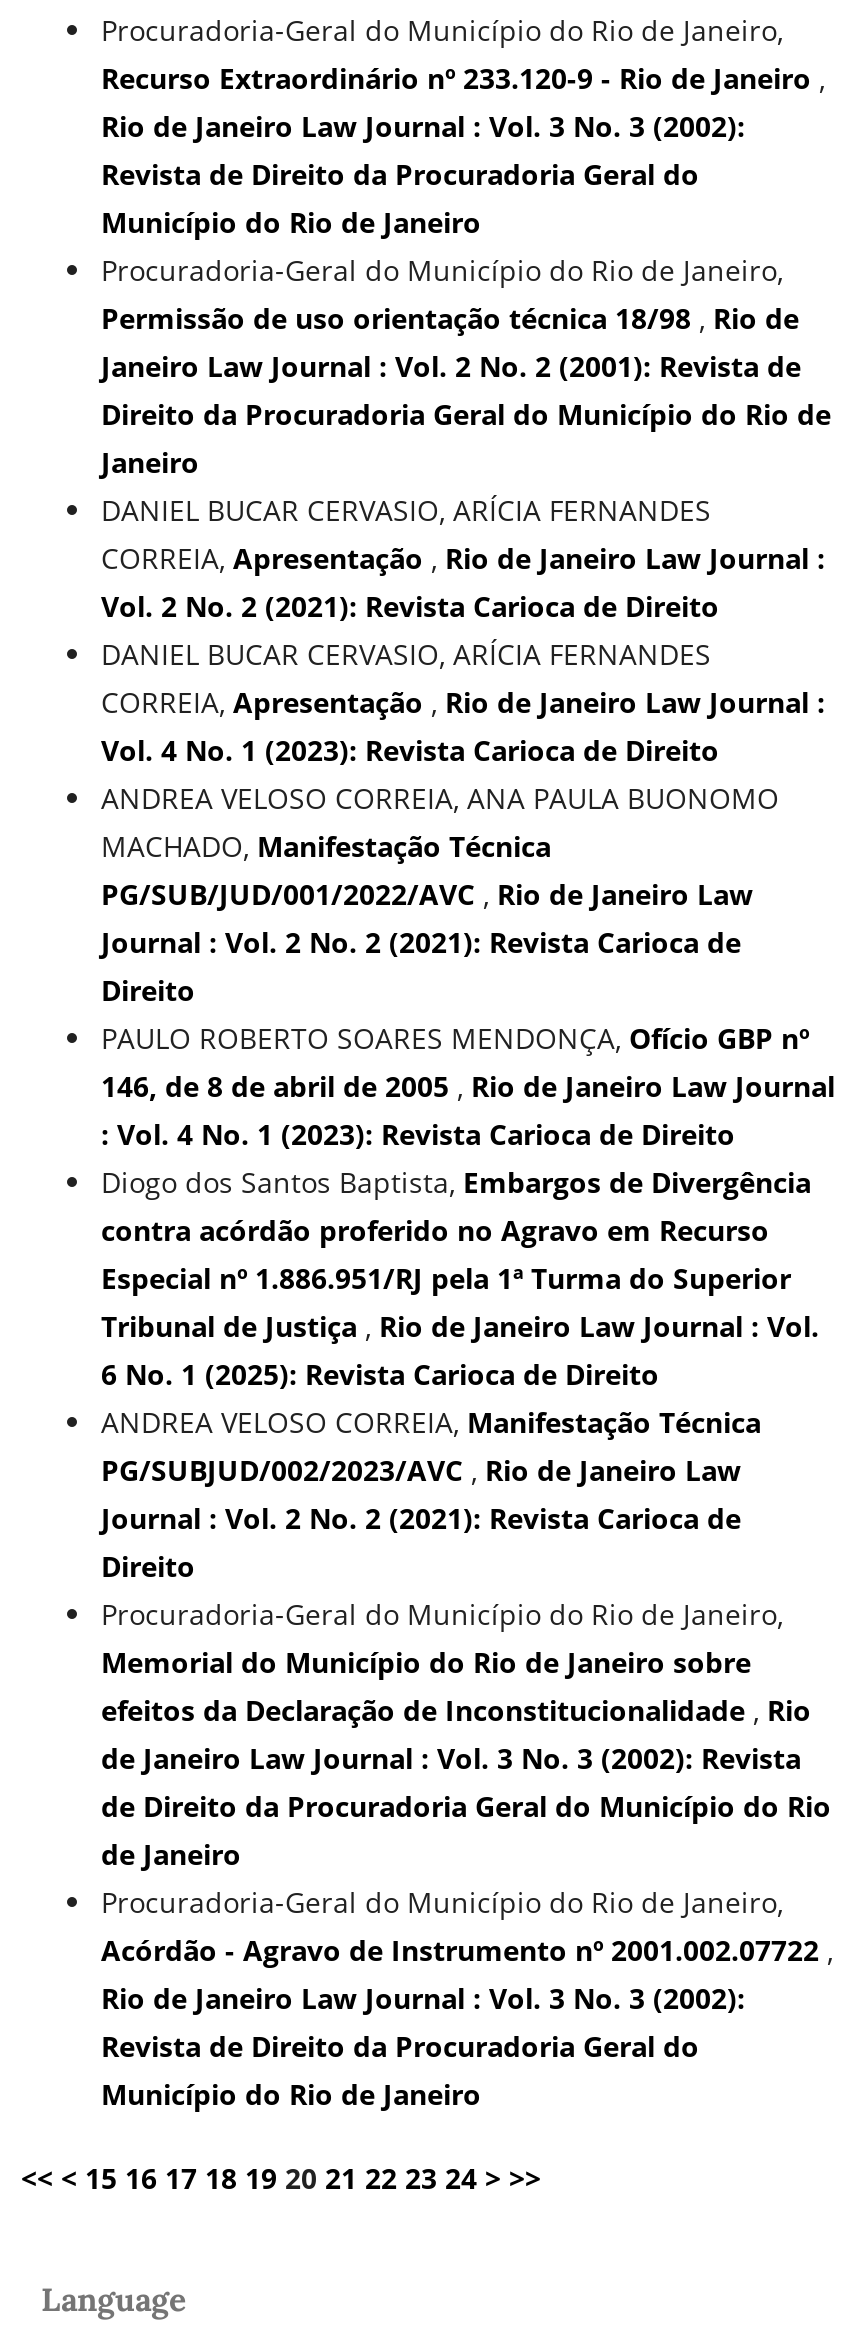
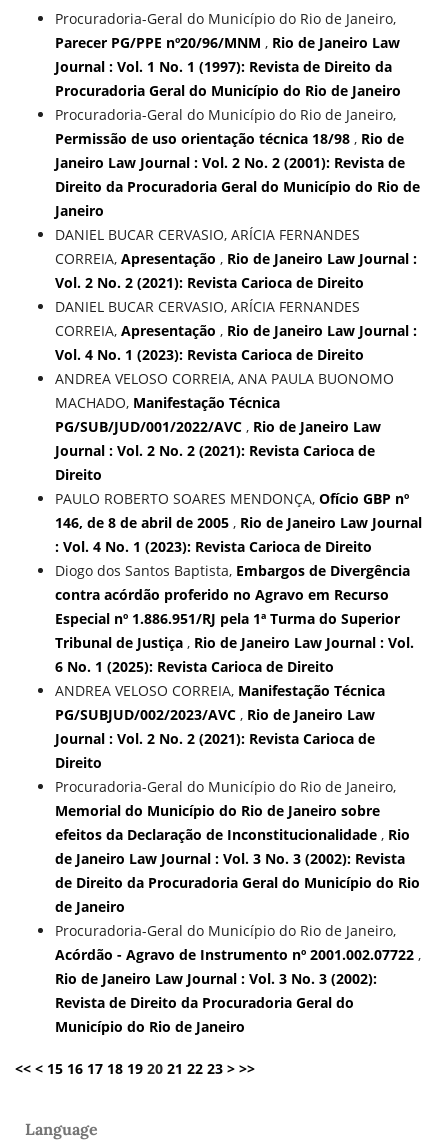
- Recurso Extraordinário nº 233.120-9 - Rio de Janeiro,
- Rio de Janeiro Law Journal : Vol. 3 No. 3 (2002):
- Revista de Direito da Procuradoria Geral do
- Município do Rio de Janeiro
+ Parecer PG/PPE nº20/96/MNM, Rio de Janeiro Law
+ Journal : Vol. 1 No. 1 (1997): Revista de Direito da
+ Procuradoria Geral do Município do Rio de Janeiro

- << < 15 16 17 18 19 20 21 22 23 24 > >>
+ << < 15 16 17 18 19 20 21 22 23 > >>
